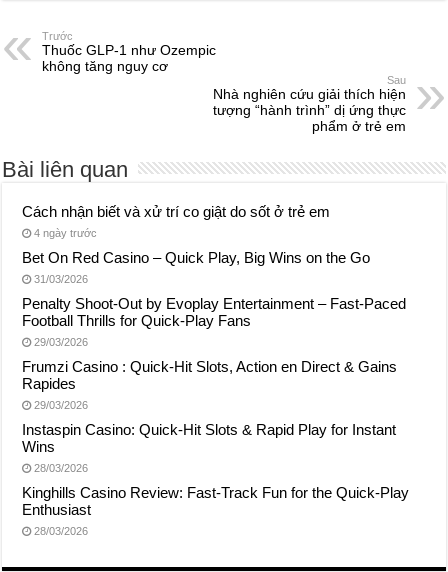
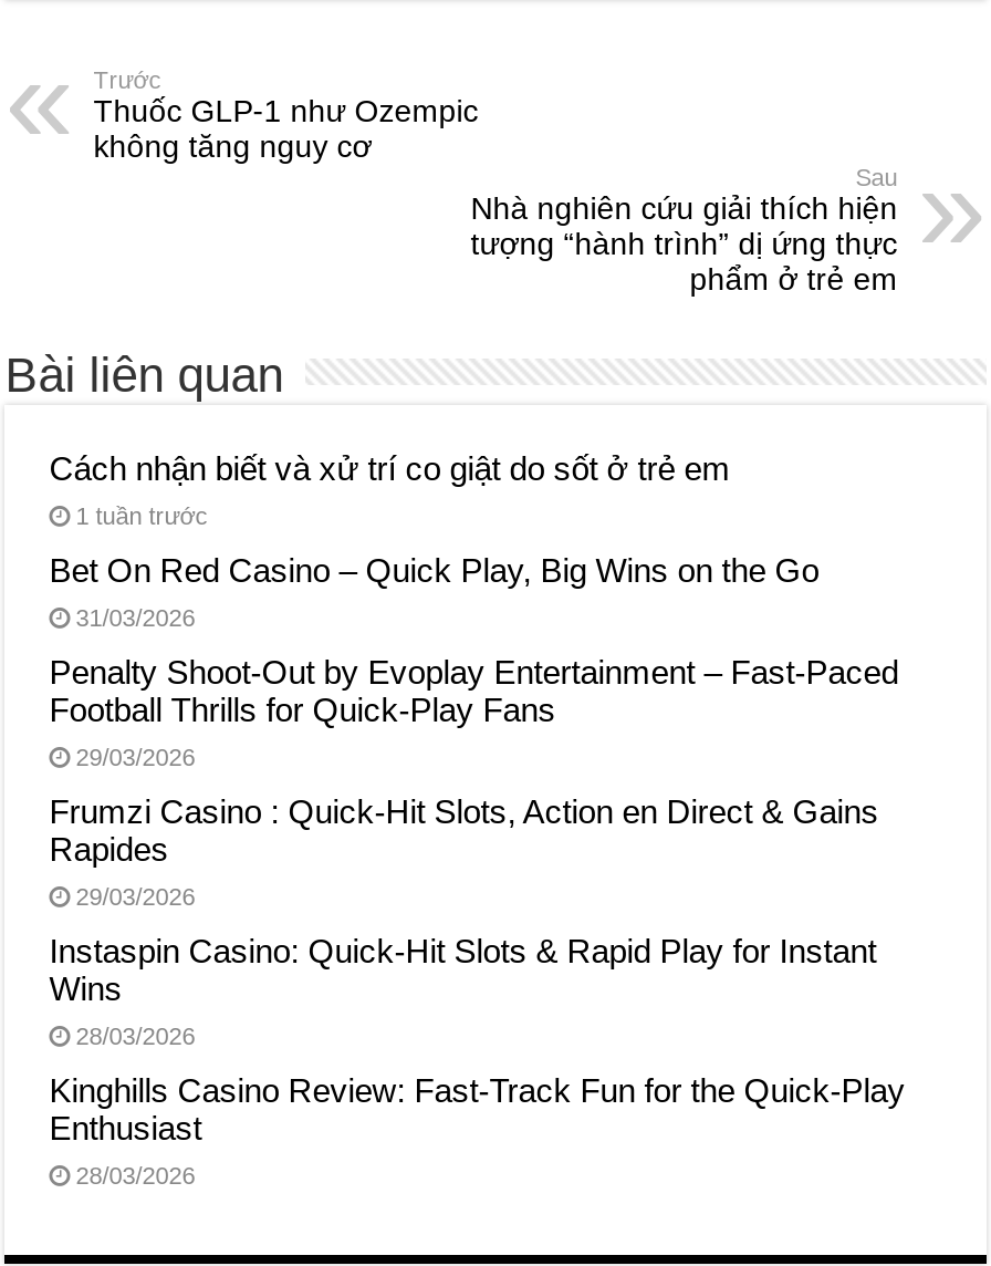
- 4 ngày trước
+ 1 tuần trước
